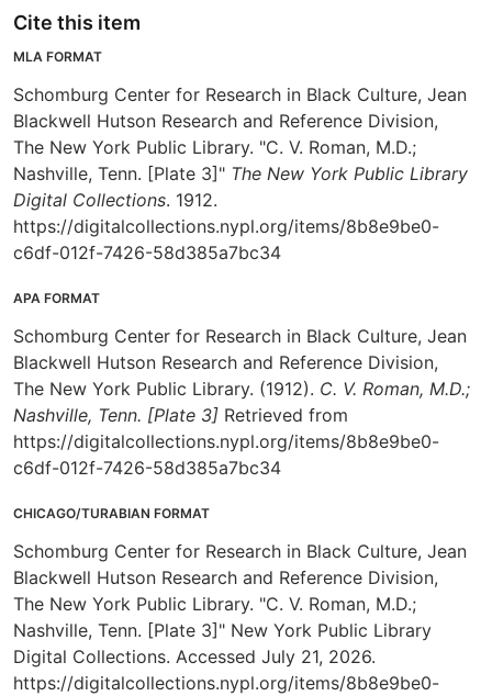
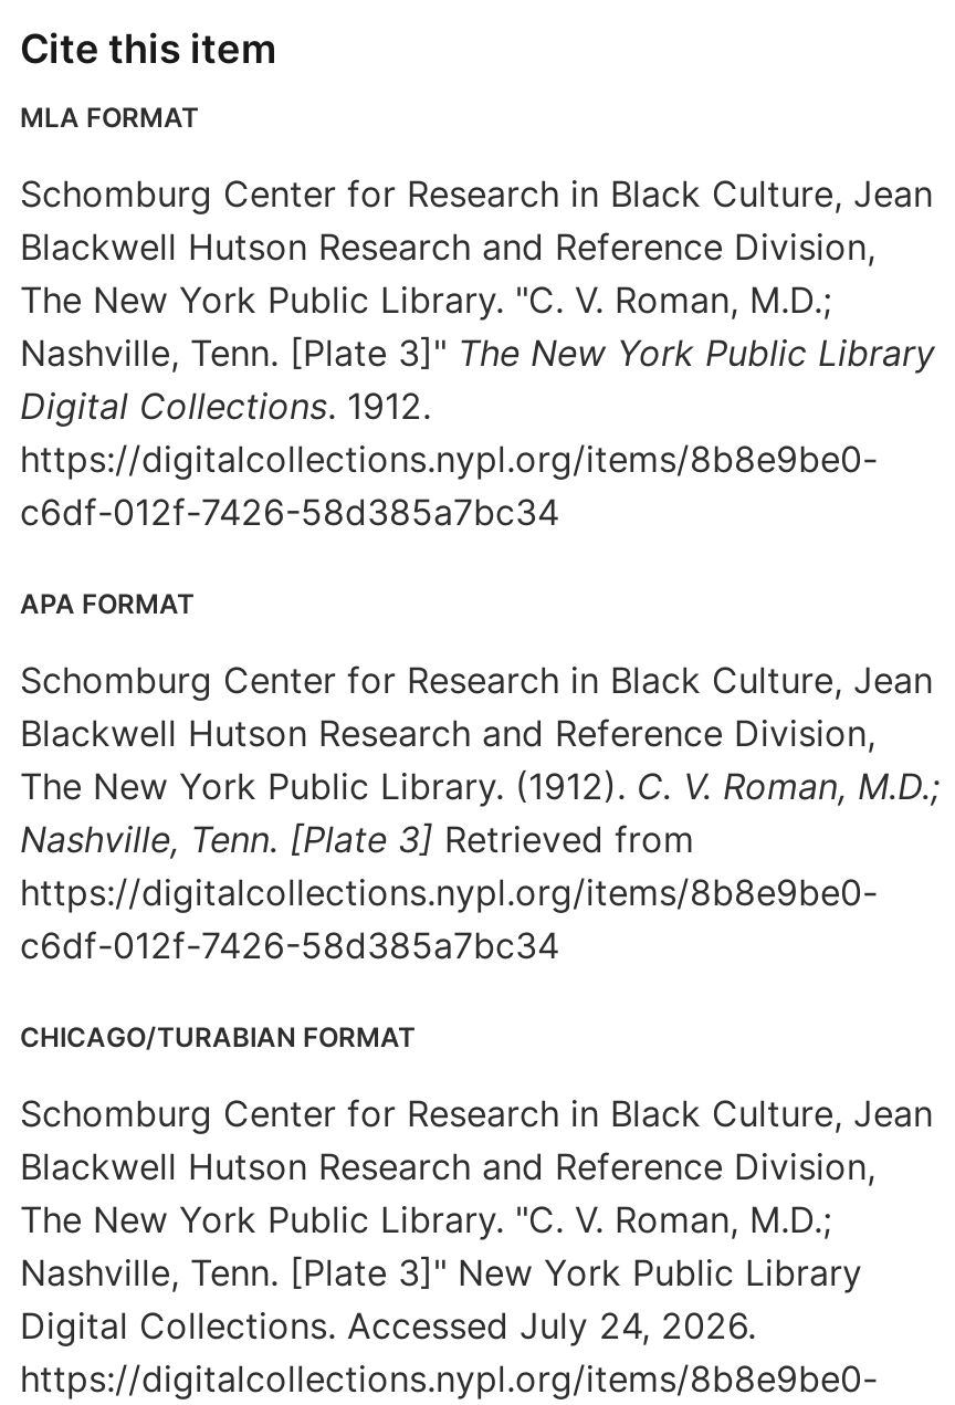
- Digital Collections. Accessed July 21, 2026.
+ Digital Collections. Accessed July 24, 2026.
